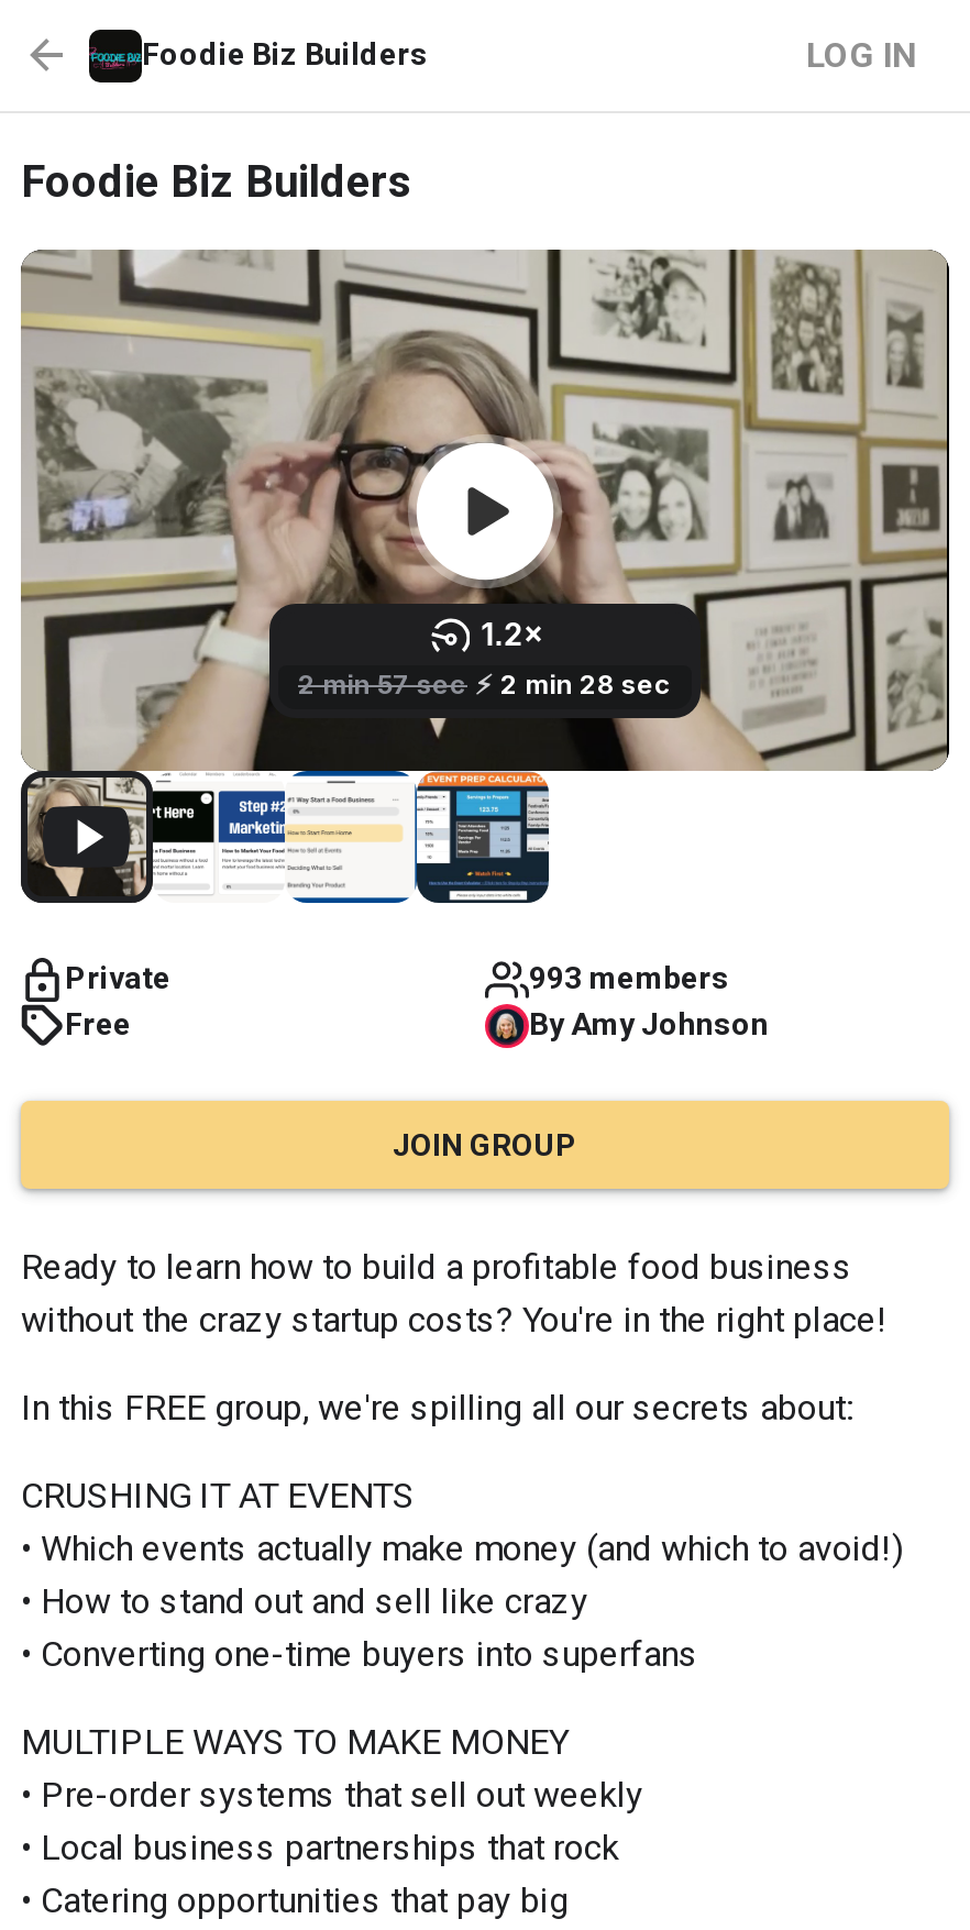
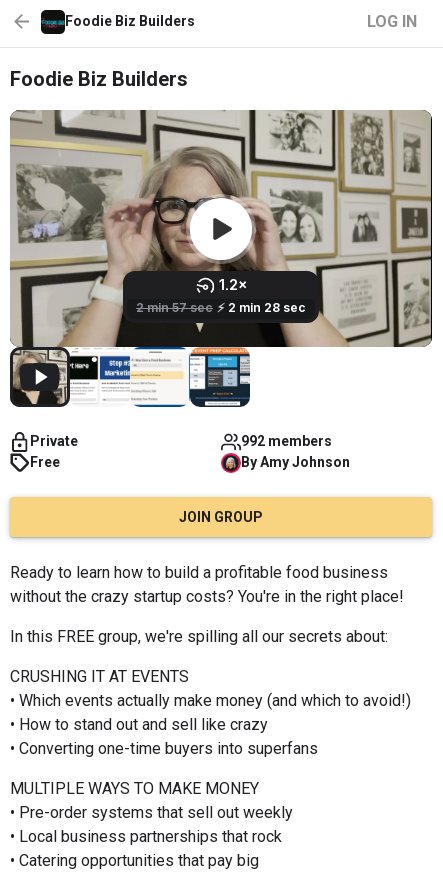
- 993 members
+ 992 members
